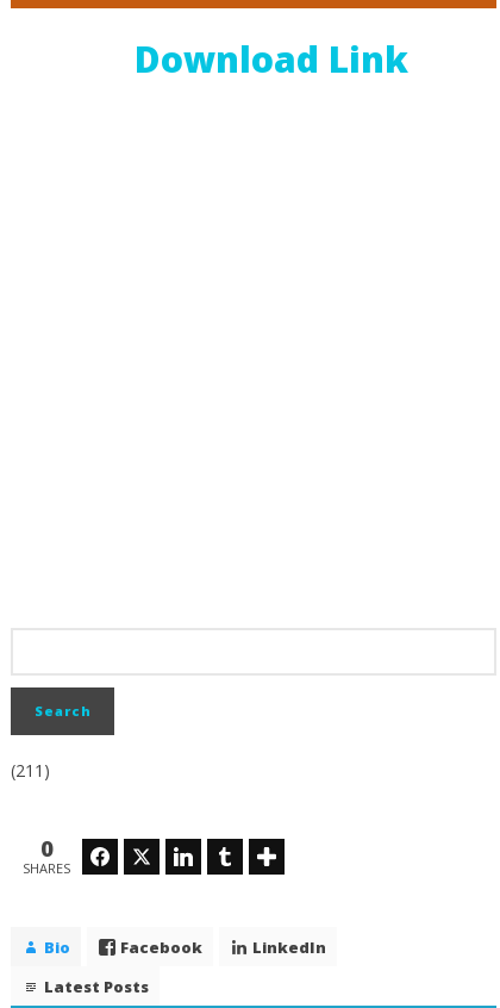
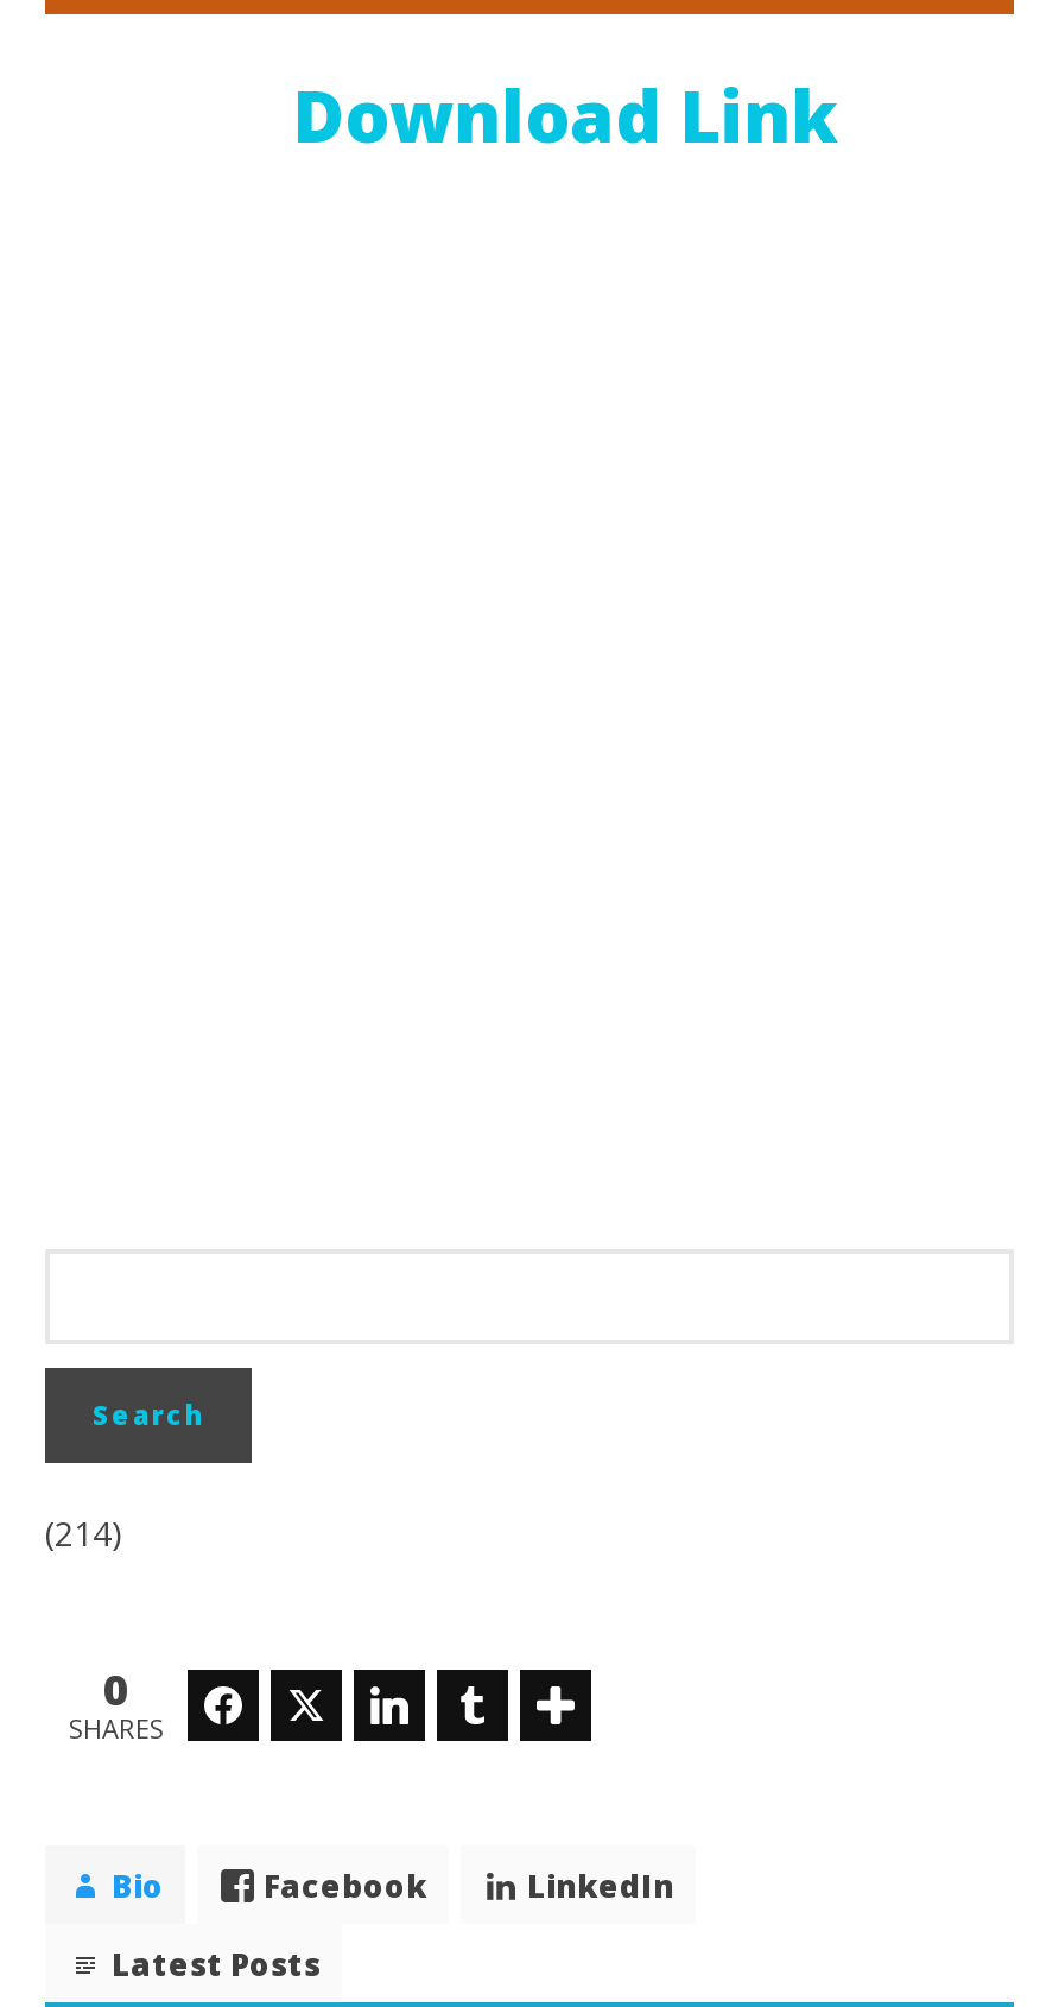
- (211)
+ (214)
